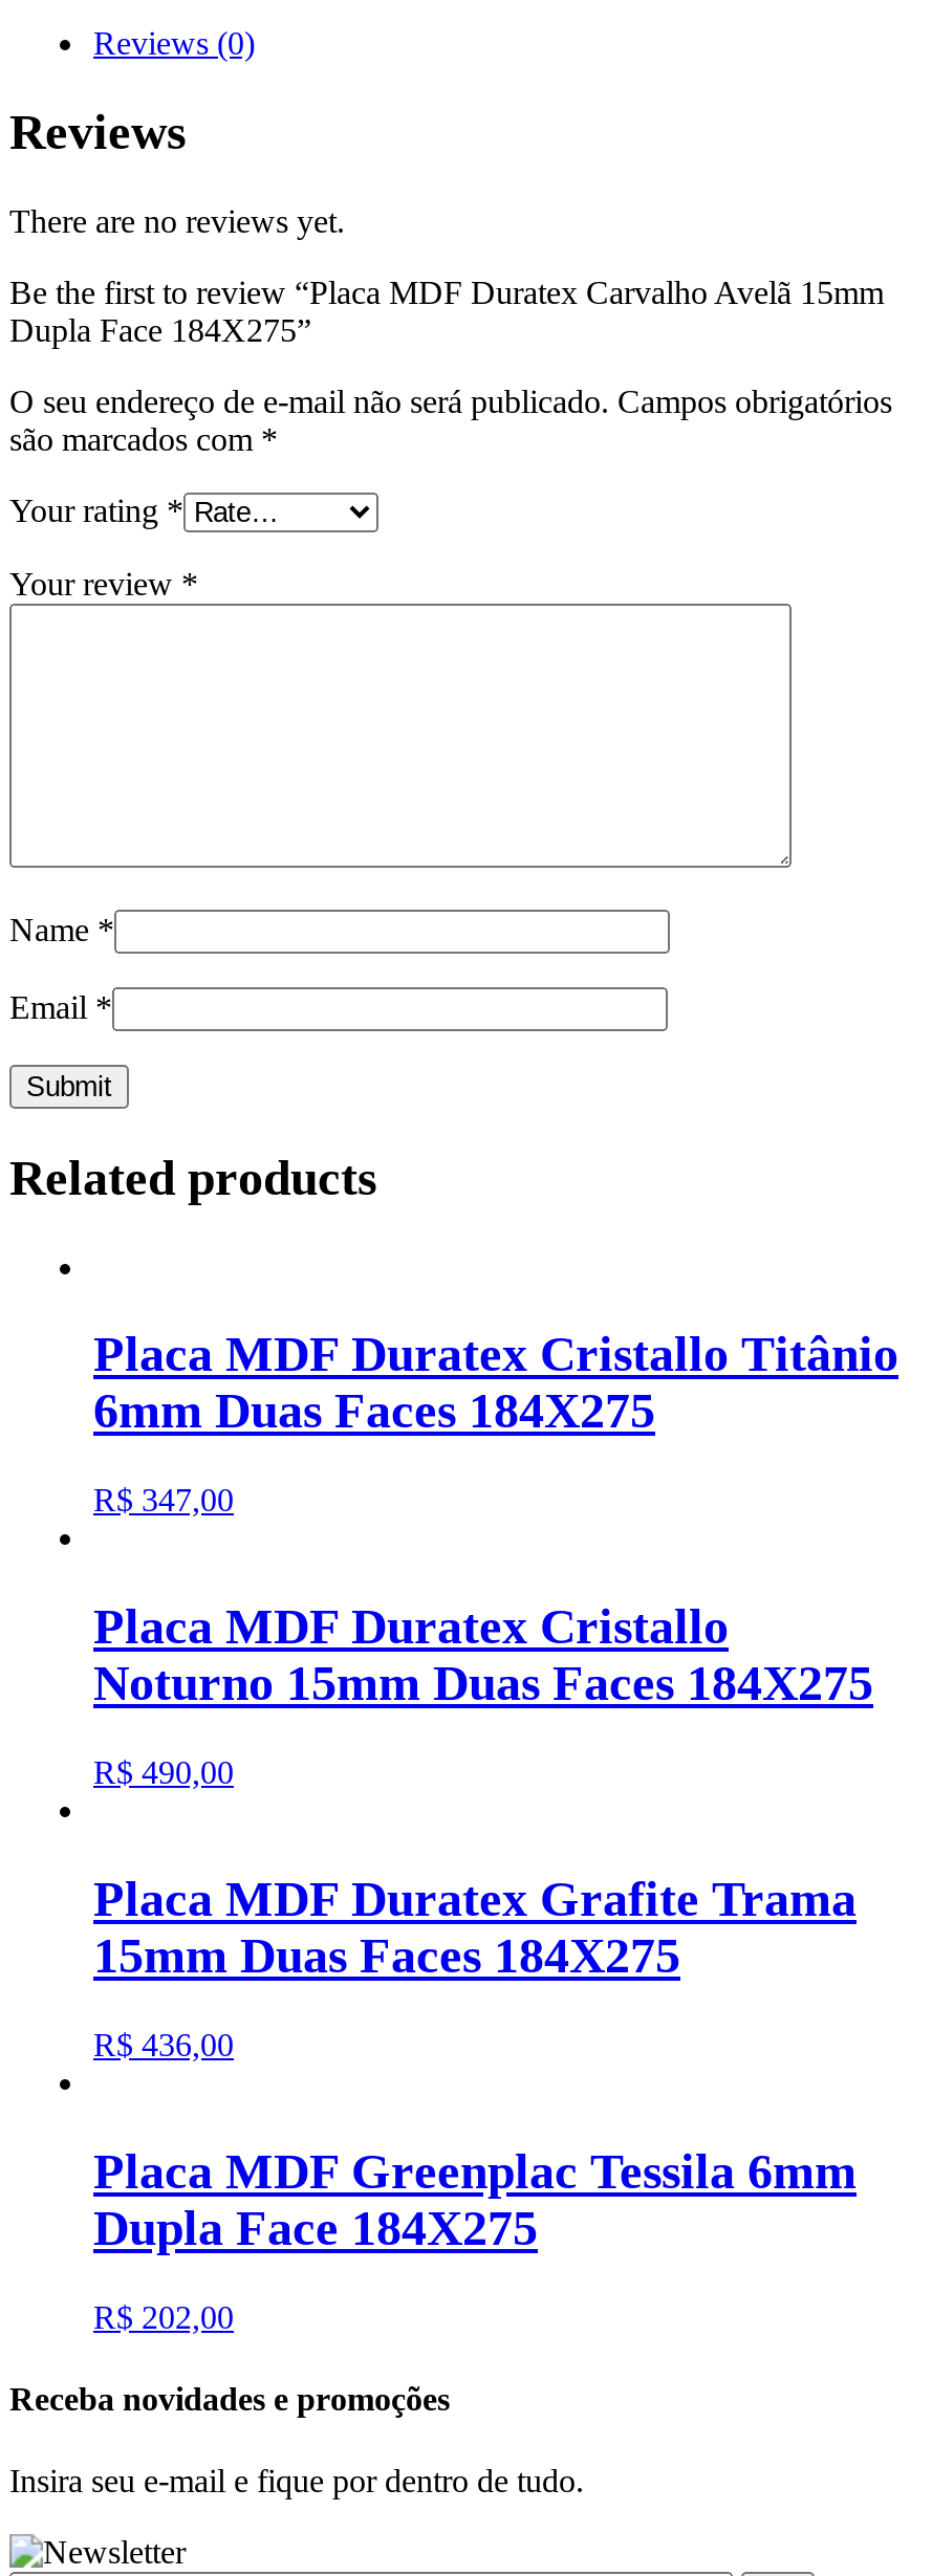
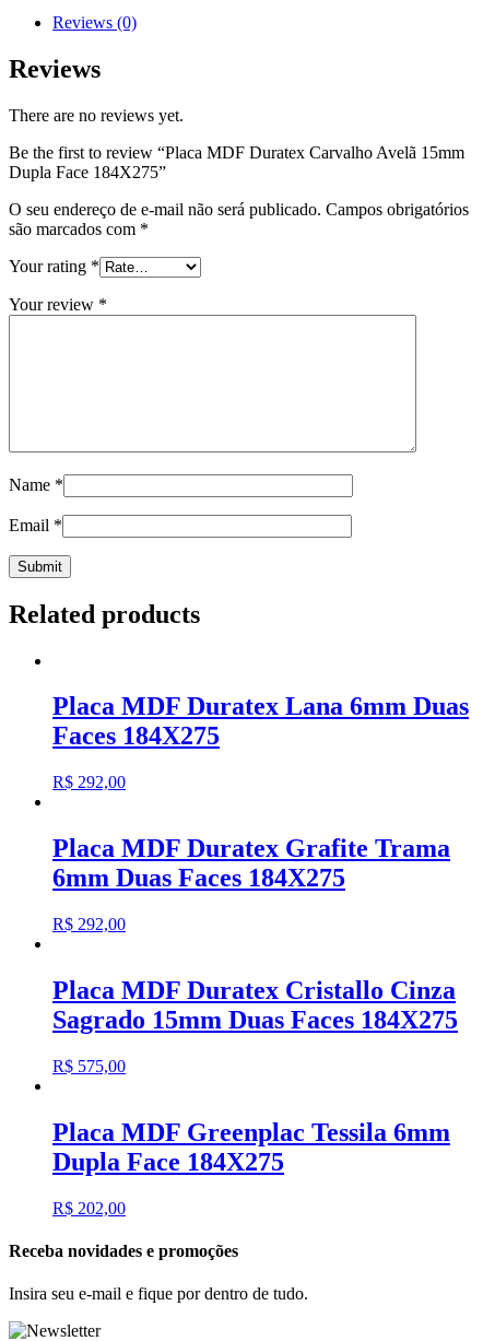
- Placa MDF Duratex Cristallo Titânio
- R$347,00
- Placa MDF Duratex Cristallo
- Noturno 15mm Duas Faces 184X275
- R$490,00
+ Placa MDF Duratex Lana 6mm Duas
+ Faces 184X275
+ R$292,00

moved down: 6mm Duas Faces 184X275

moved up: Placa MDF Duratex Grafite Trama

- 15mm Duas Faces 184X275
- R$436,00
+ R$292,00
+ Placa MDF Duratex Cristallo Cinza
+ Sagrado 15mm Duas Faces 184X275
+ R$575,00
